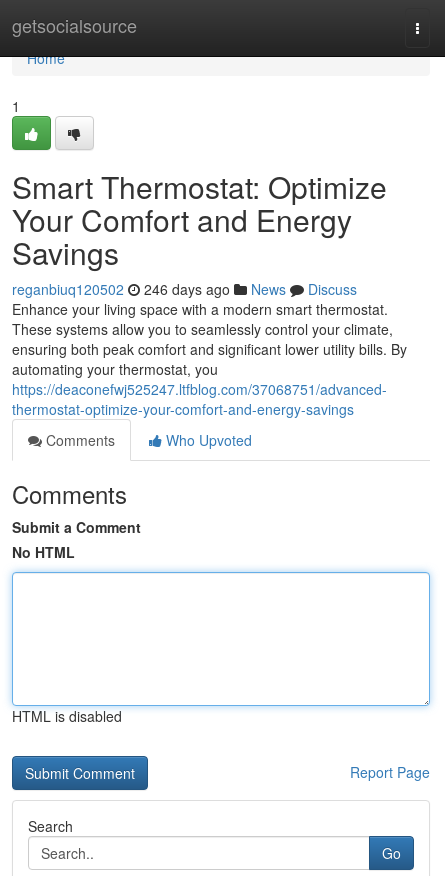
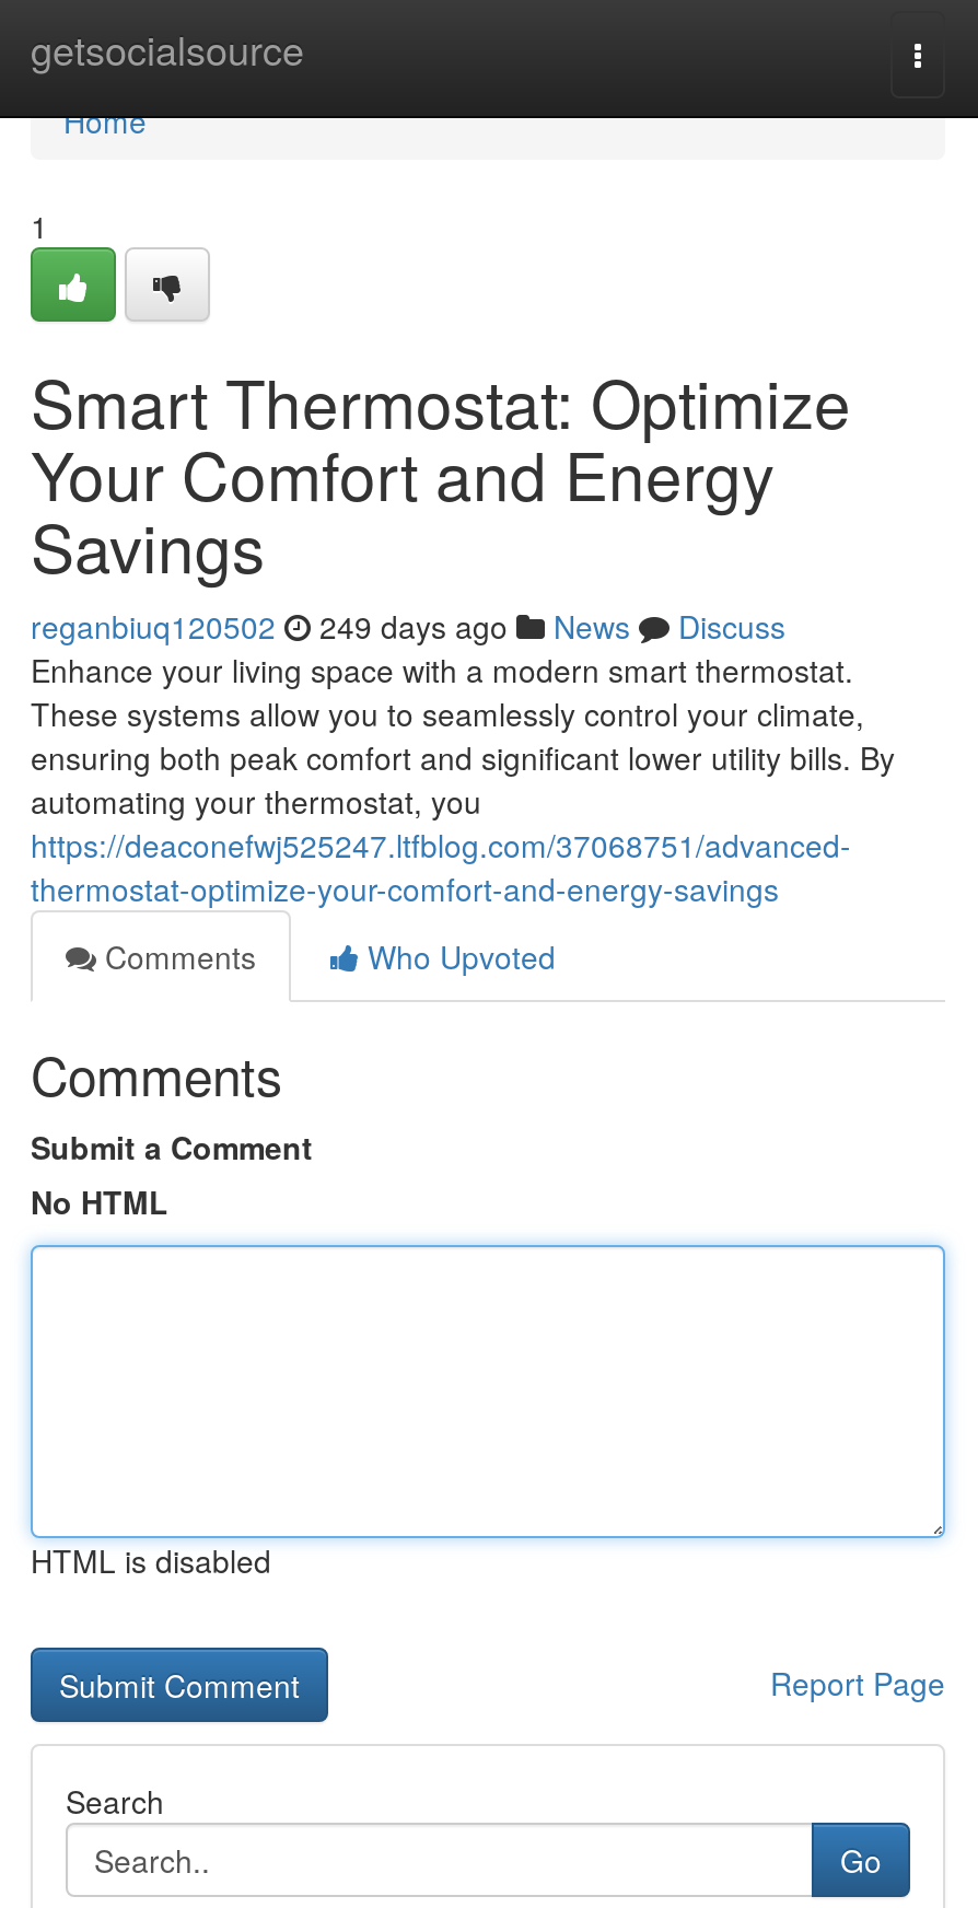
- reganbiuq120502 246 days ago News Discuss
+ reganbiuq120502 249 days ago News Discuss
